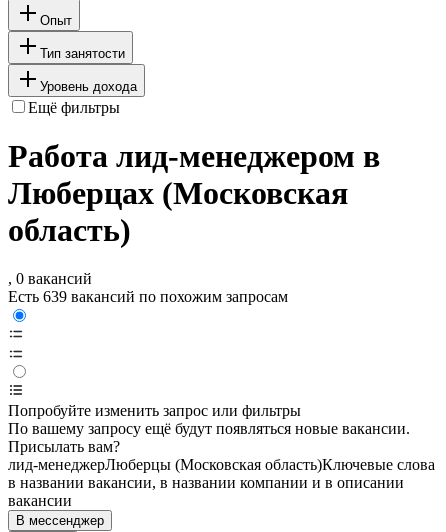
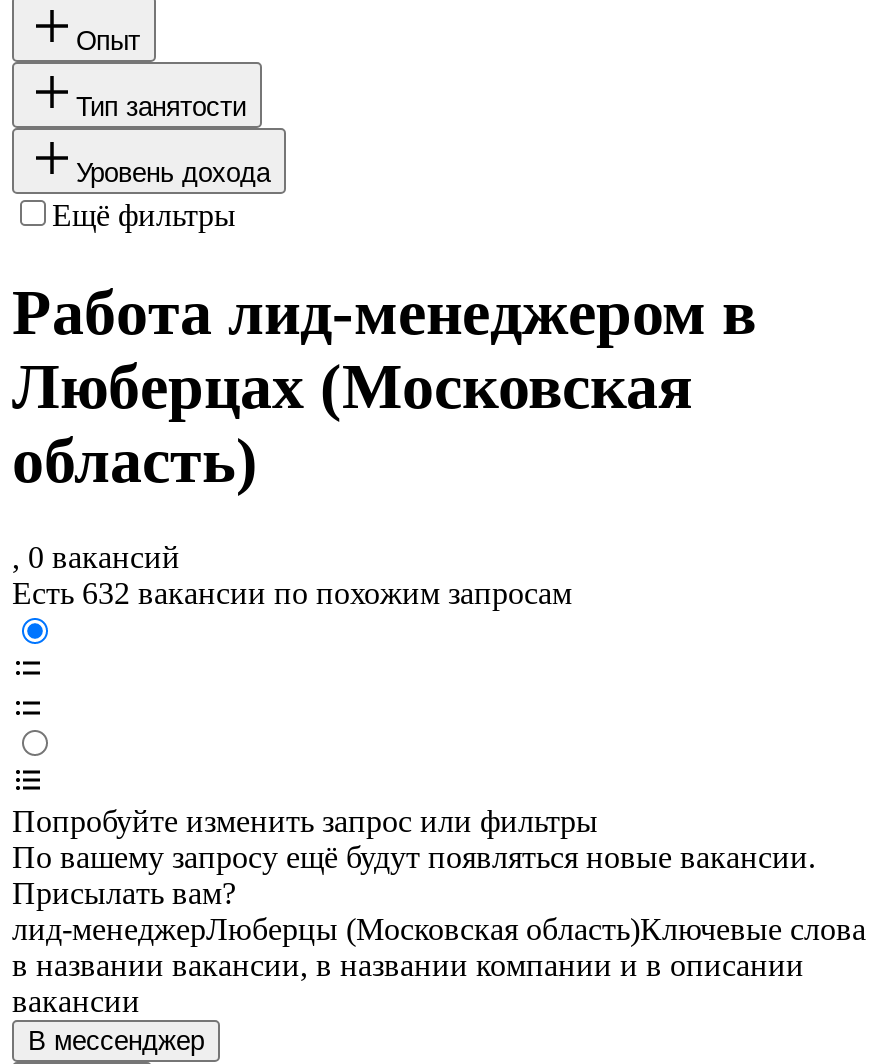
- Есть 639 вакансий по похожим запросам
+ Есть 632 вакансии по похожим запросам
